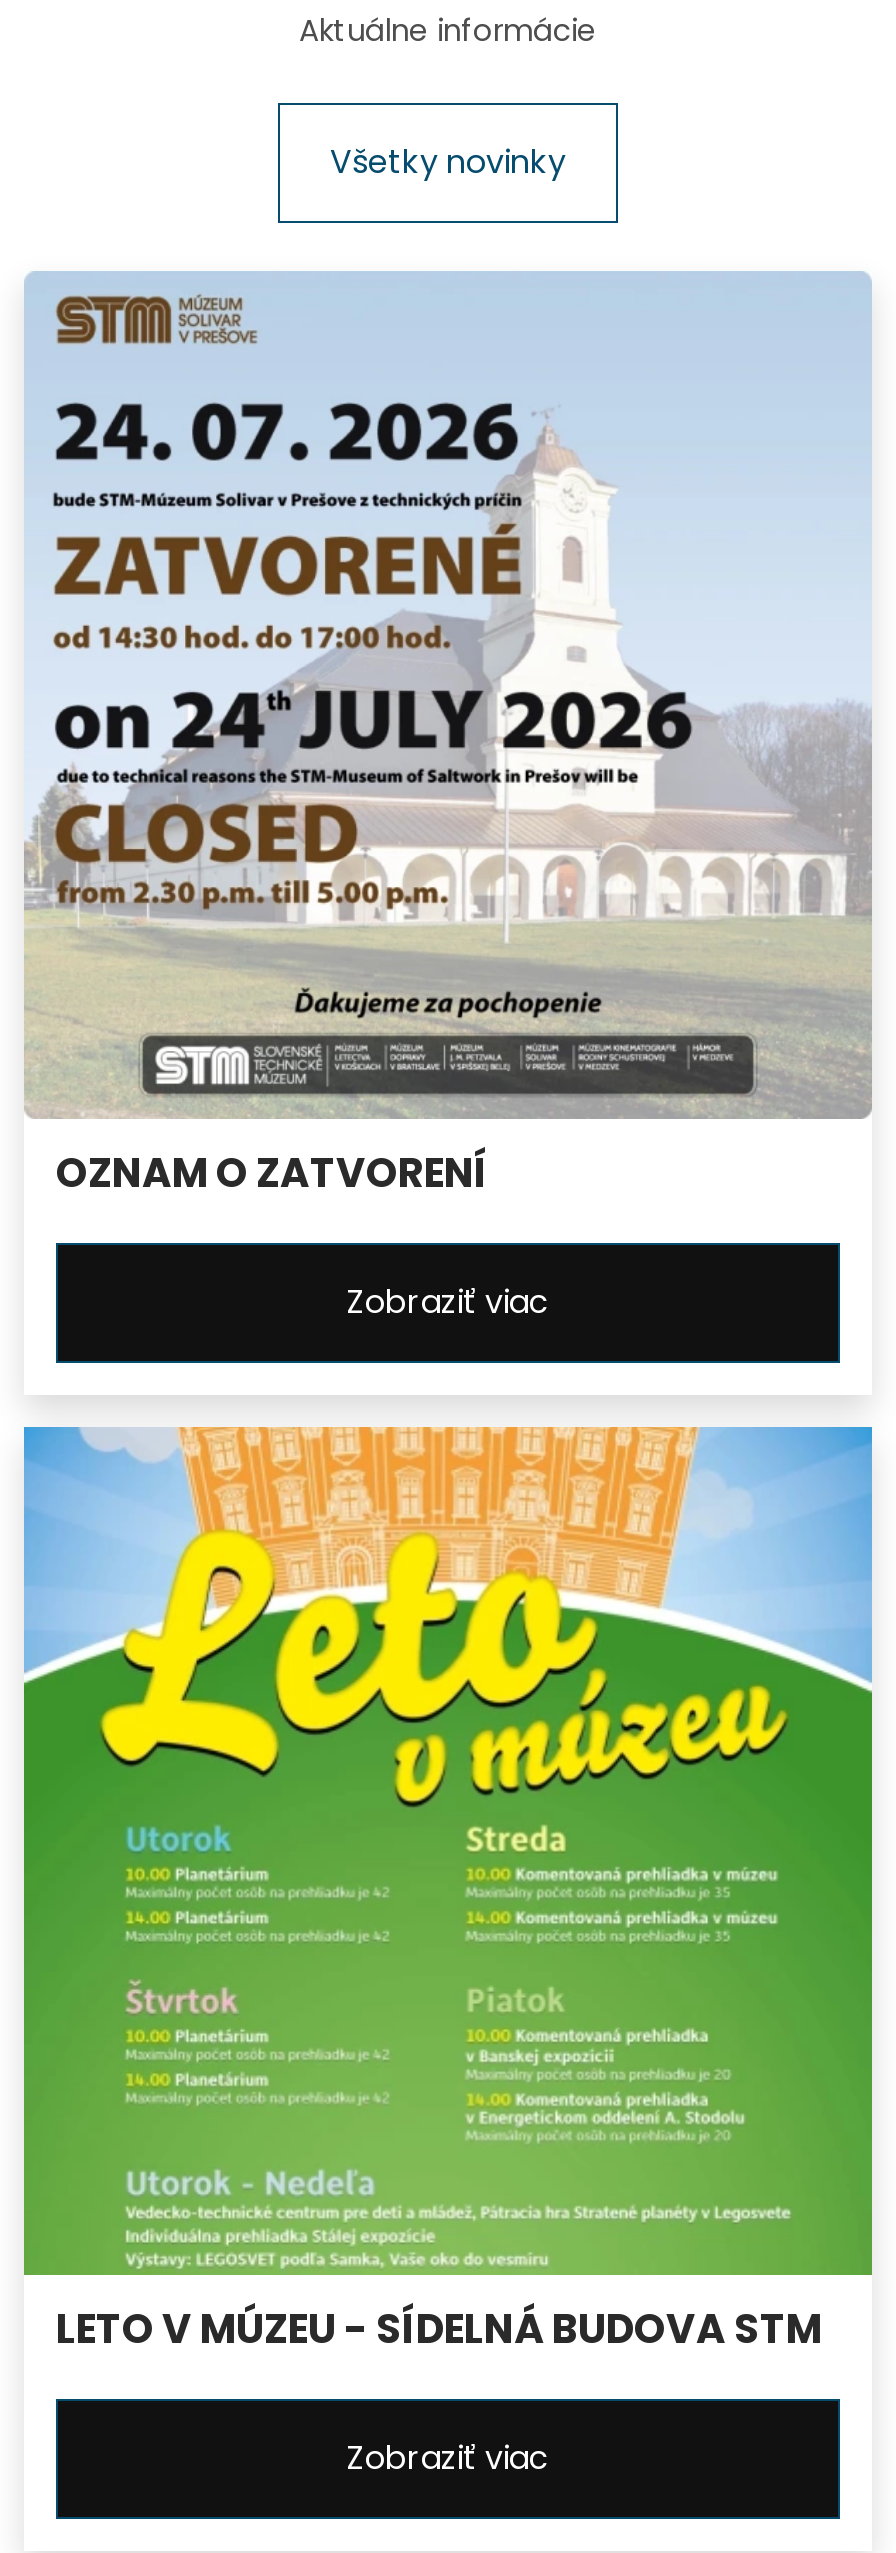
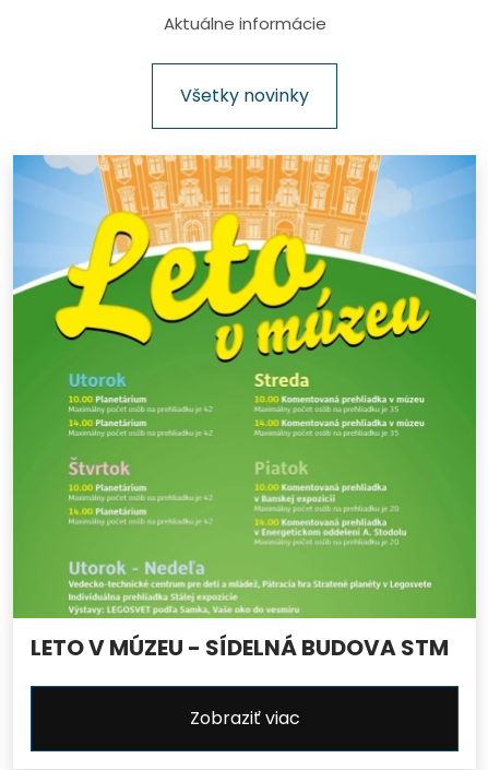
- [image]
- OZNAM O ZATVORENÍ
- Zobraziť viac
